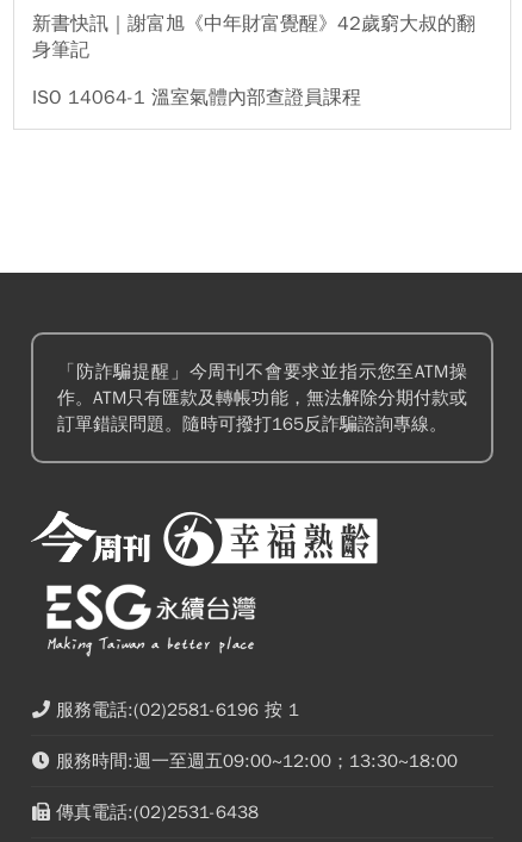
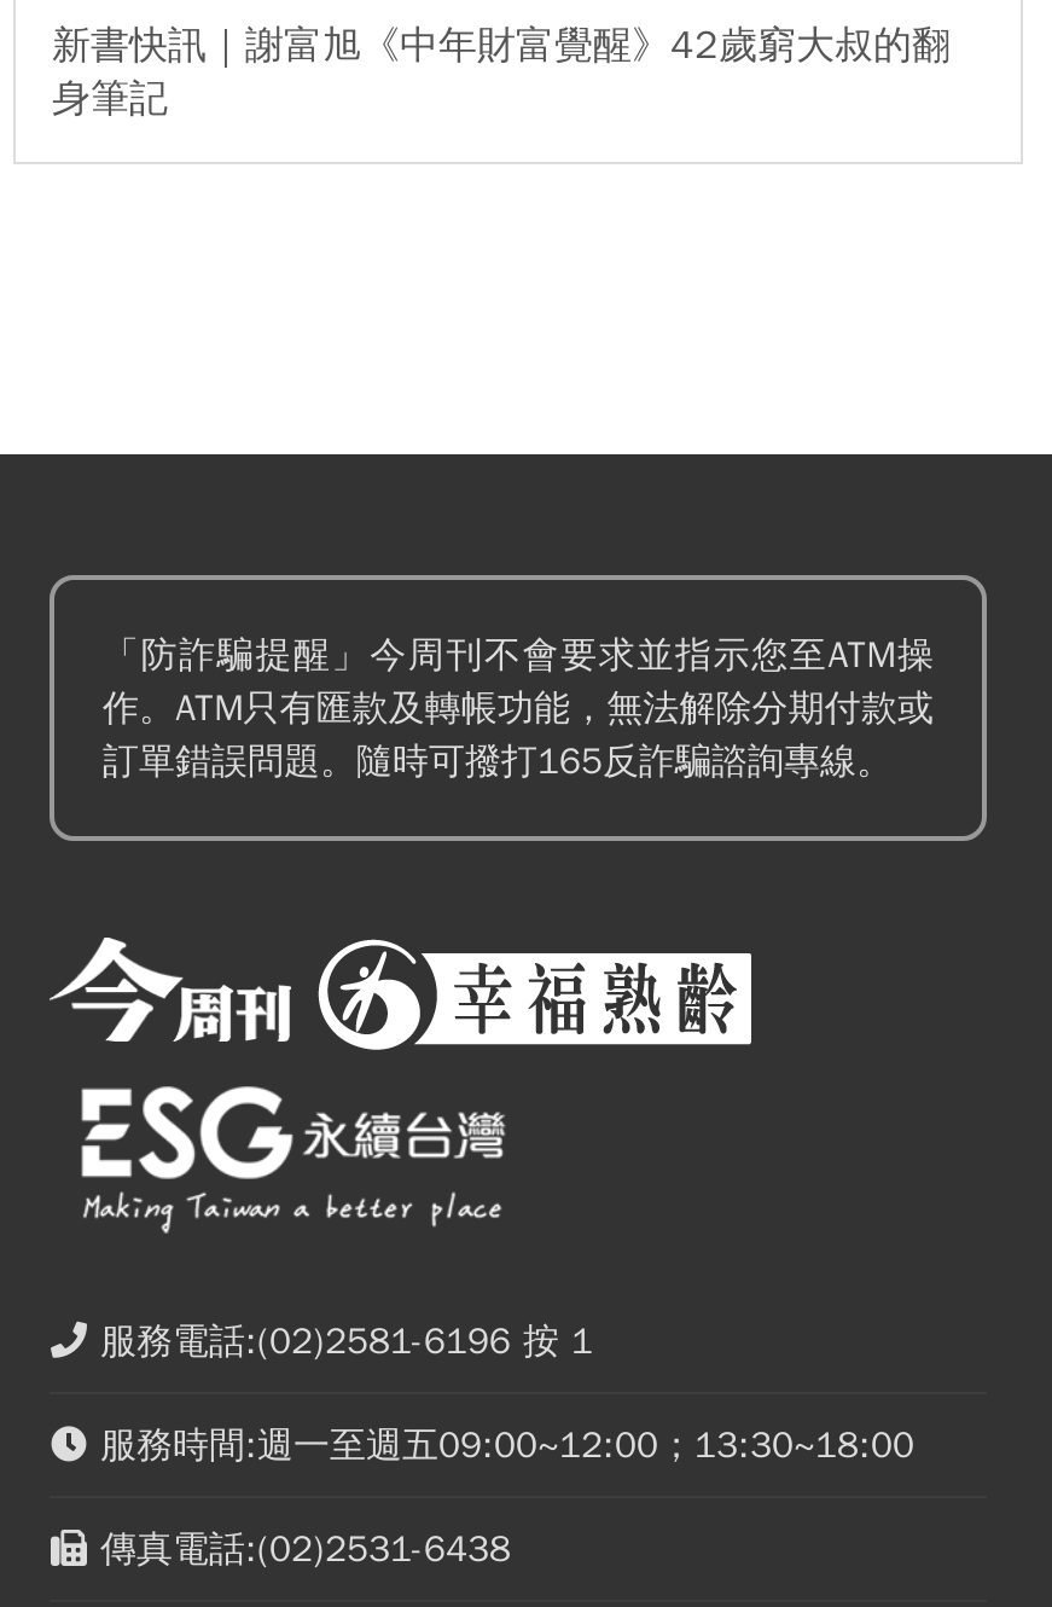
- ISO 14064-1 溫室氣體內部查證員課程
